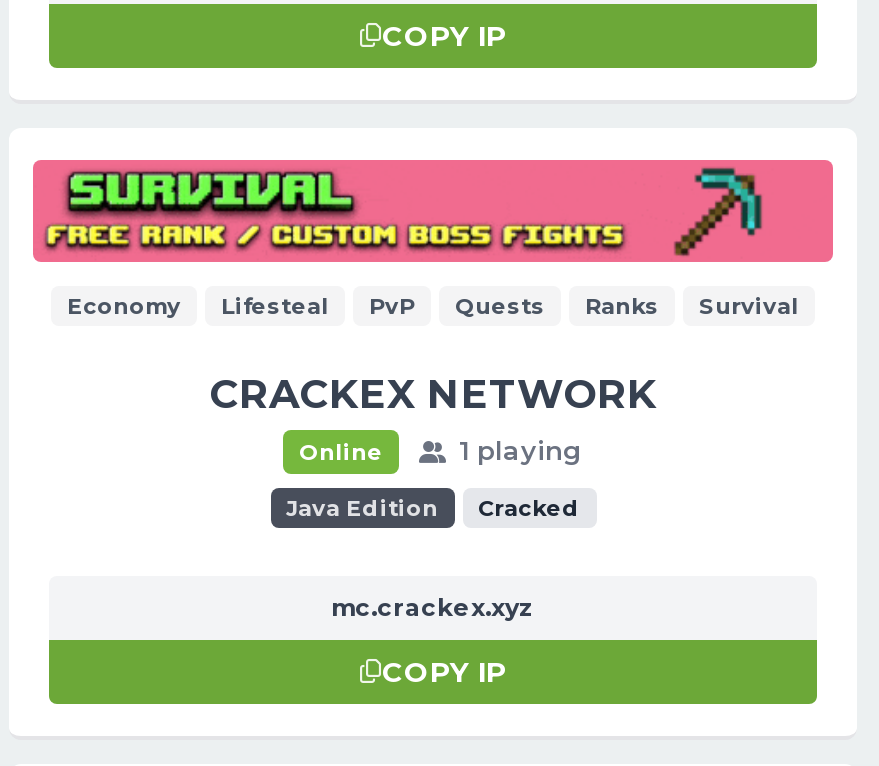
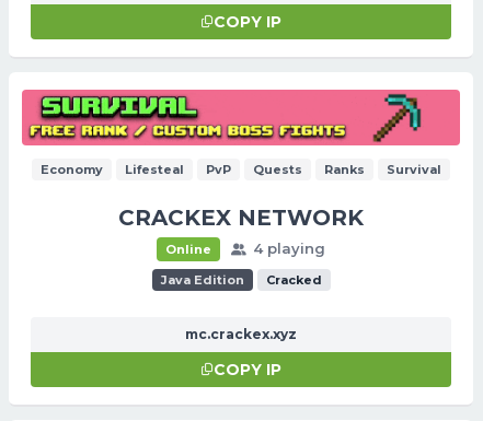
- 1 playing
+ 4 playing
